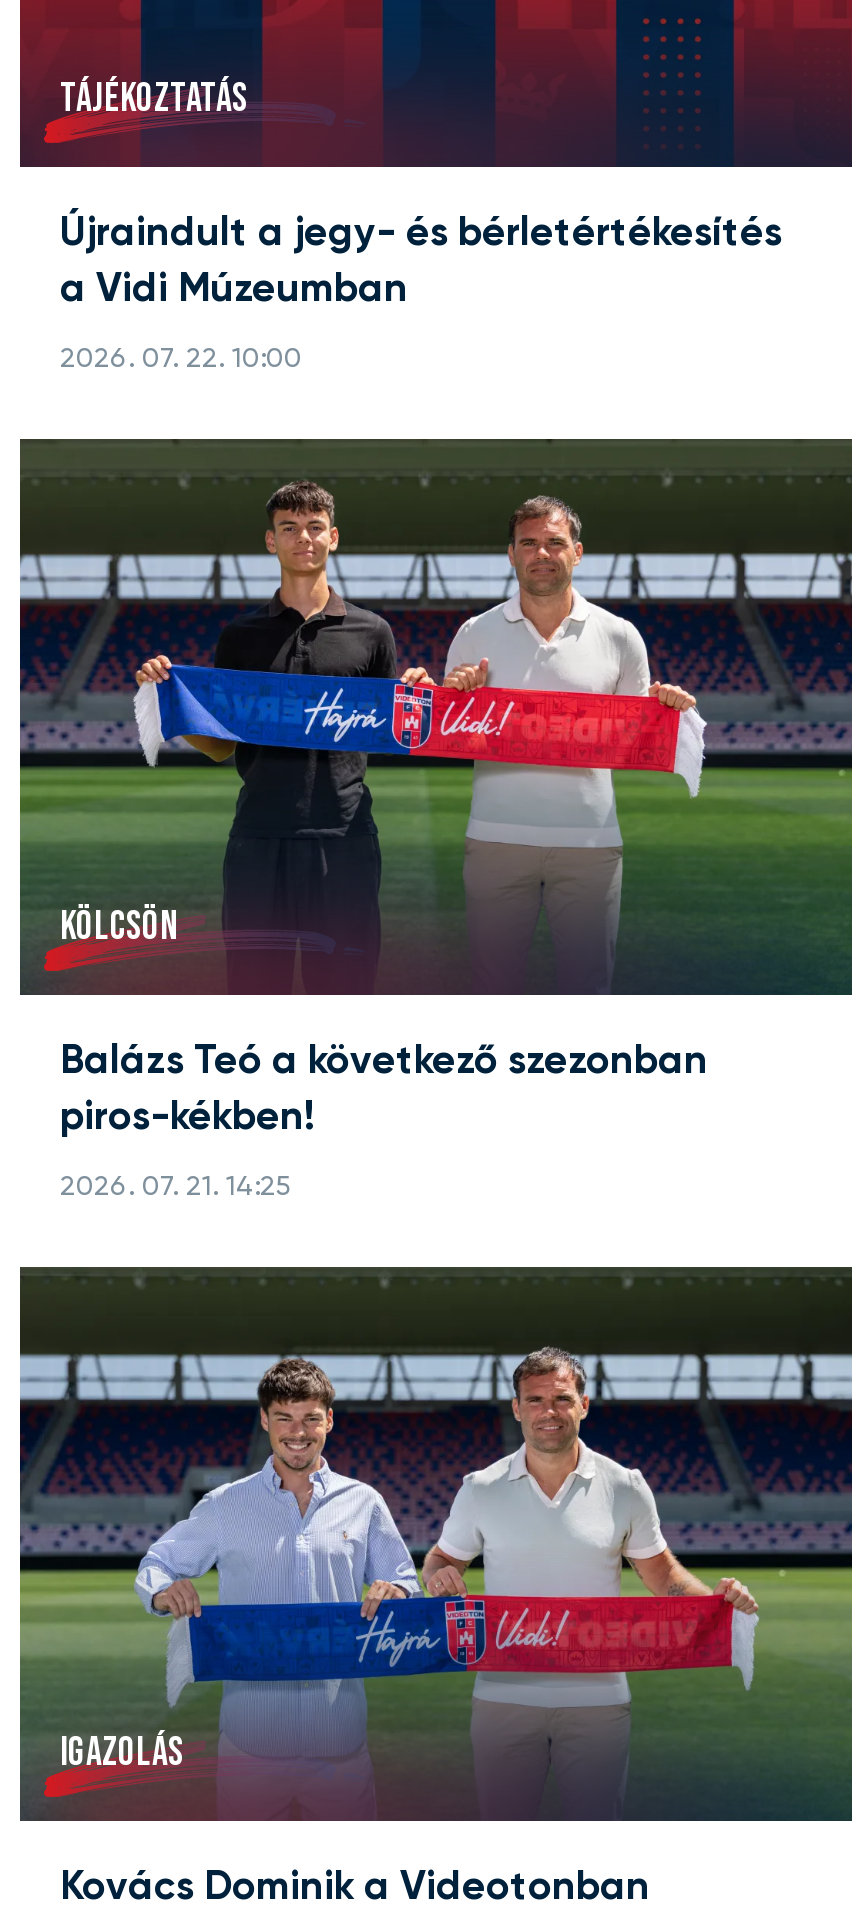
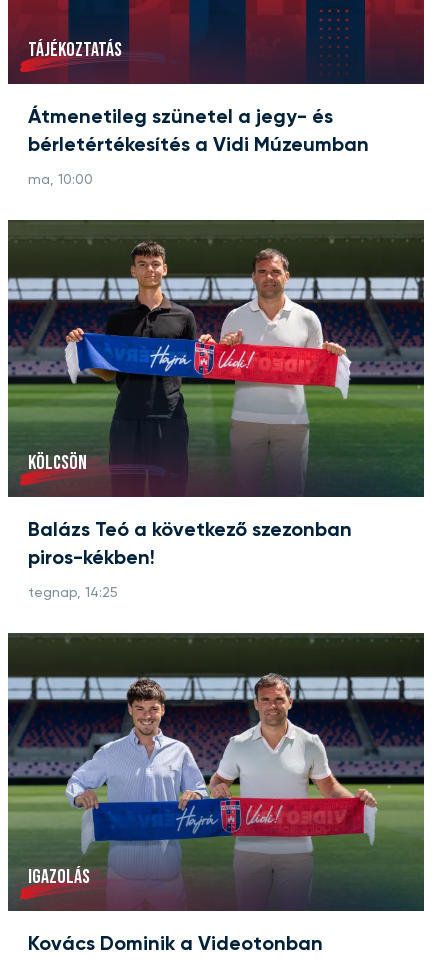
- Újraindult a jegy- és bérletértékesítés
- a Vidi Múzeumban
+ Átmenetileg szünetel a jegy- és
+ bérletértékesítés a Vidi Múzeumban

- 2026. 07. 22. 10:00
+ ma, 10:00

- 2026. 07. 21. 14:25
+ tegnap, 14:25
